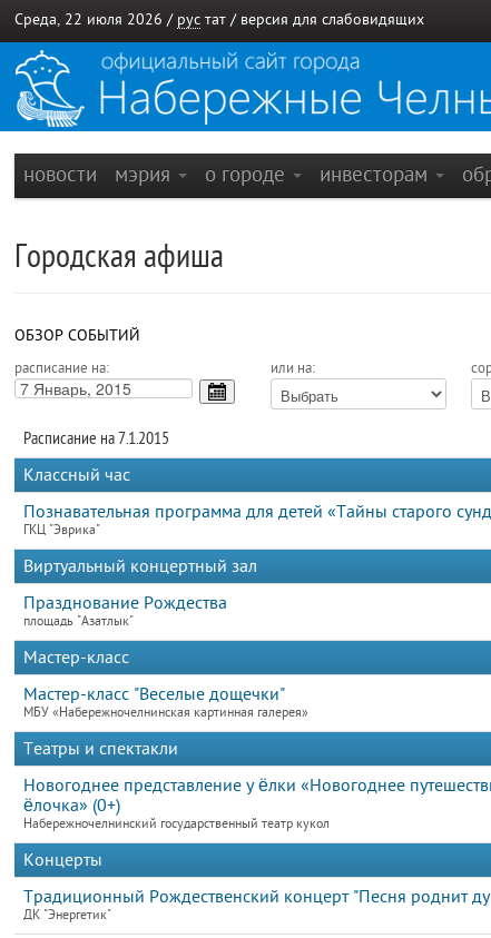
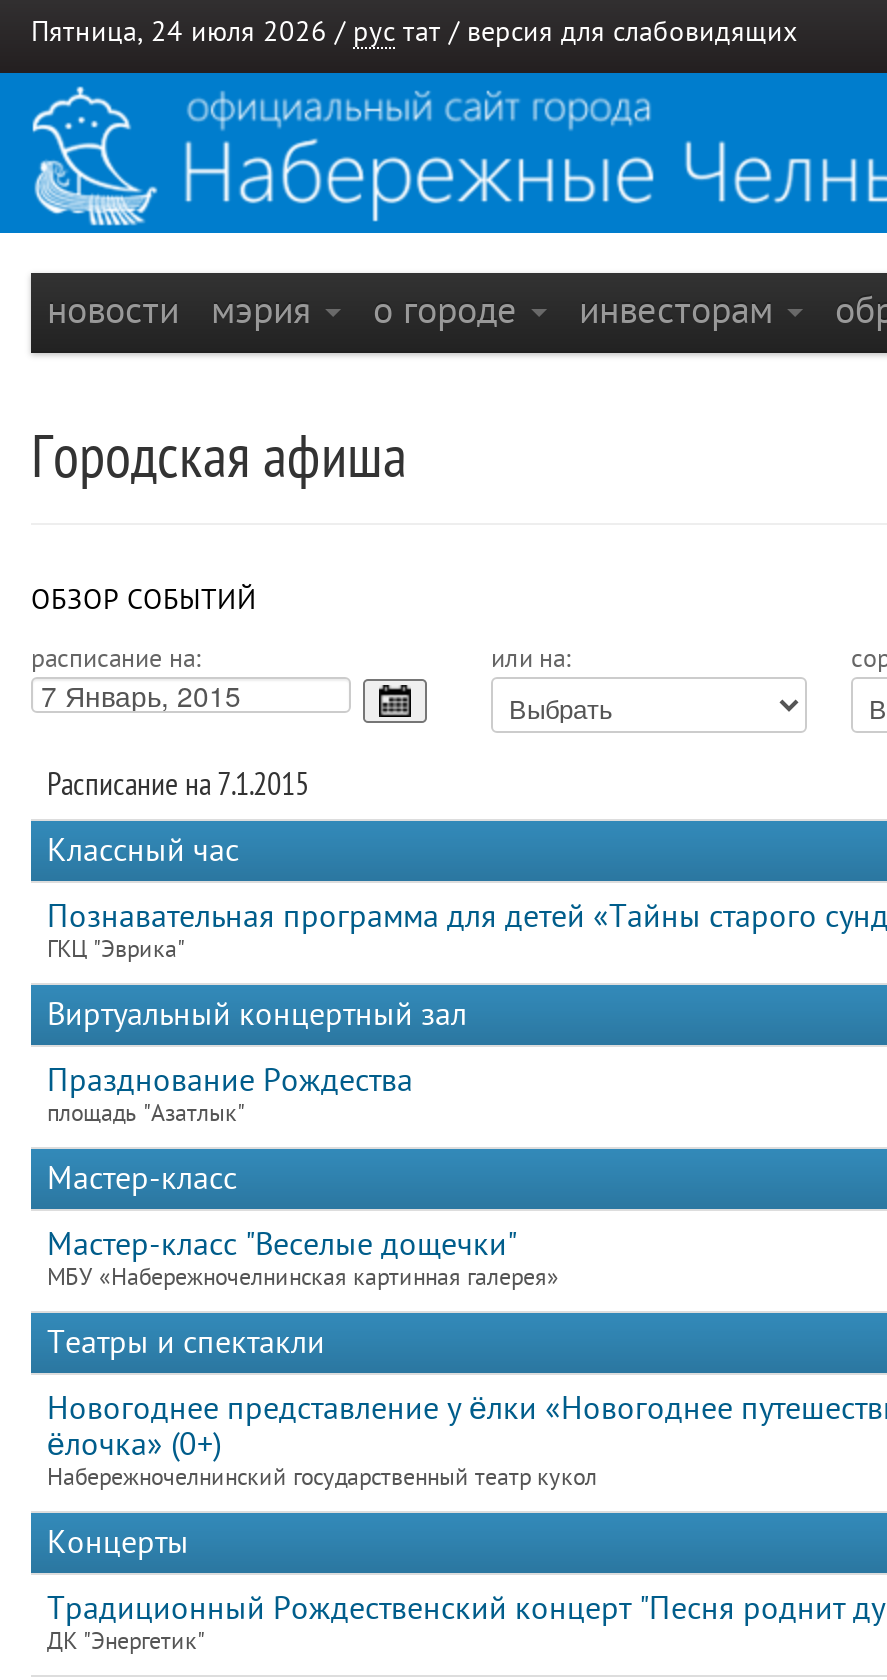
- Среда, 22 июля 2026 / рус тат / версия для слабовидящих
+ Пятница, 24 июля 2026 / рус тат / версия для слабовидящих
